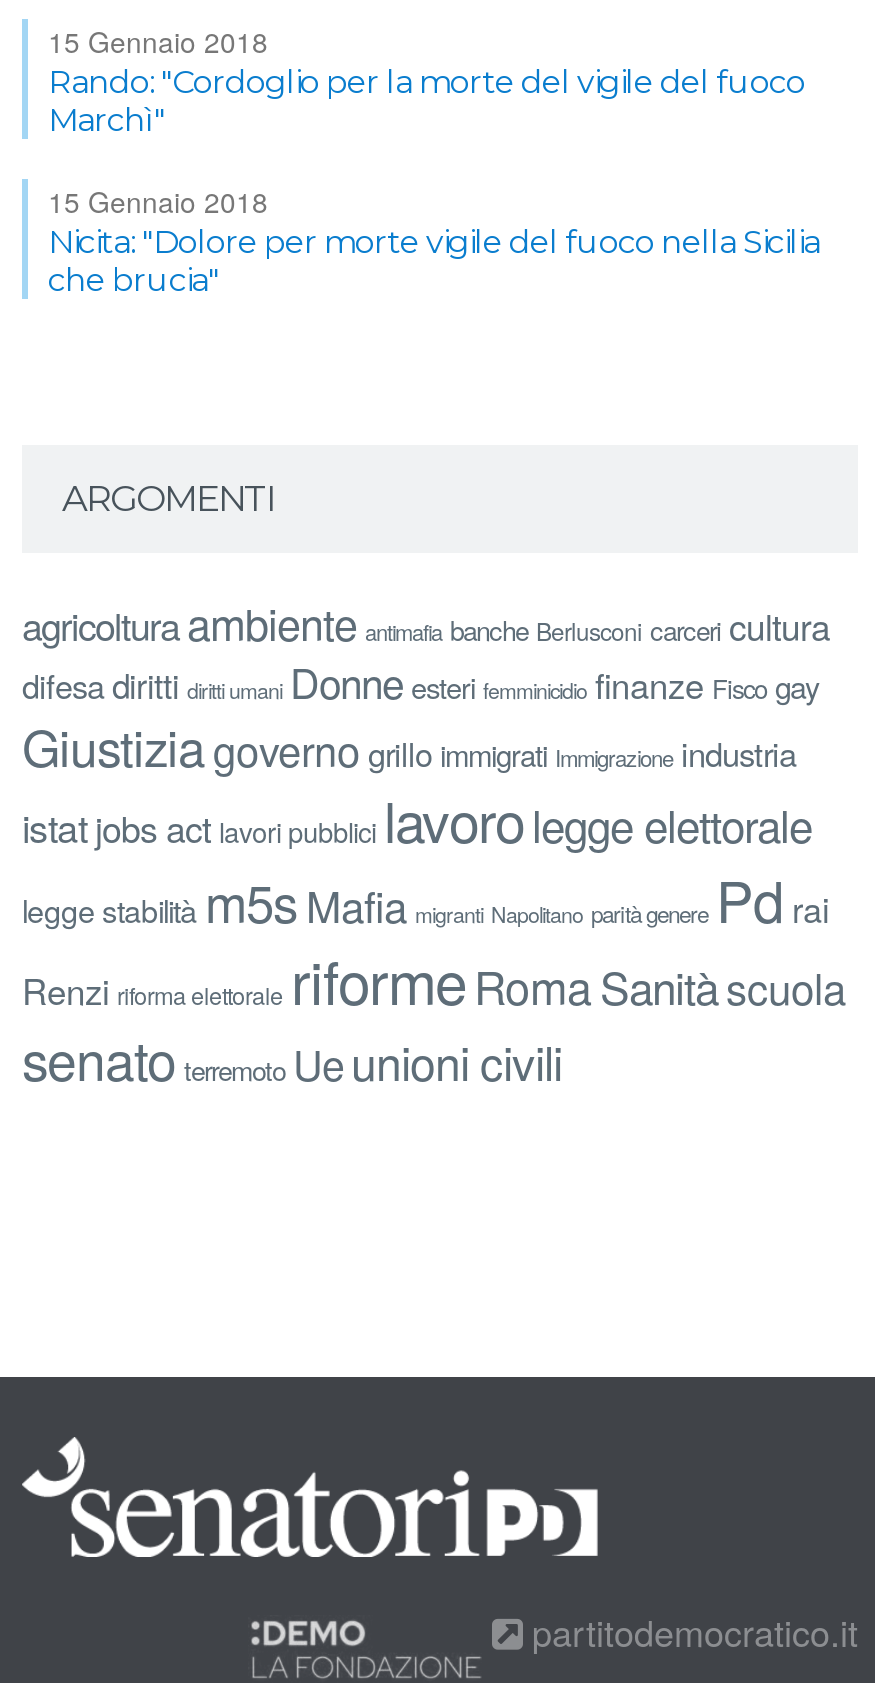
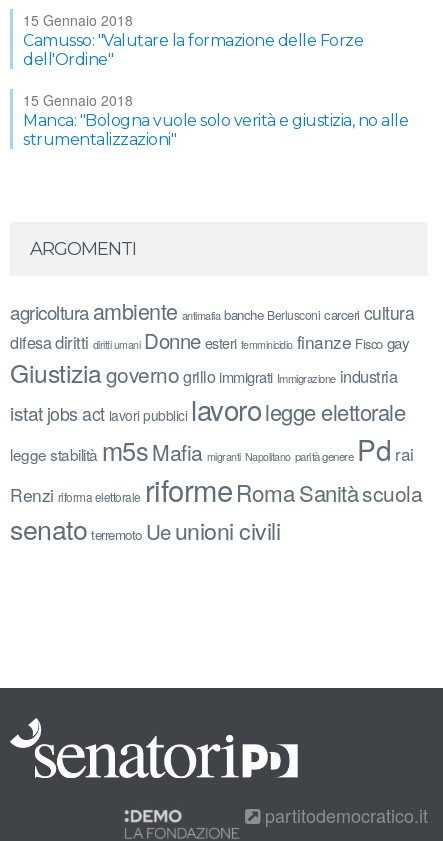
- Rando: "Cordoglio per la morte del vigile del fuoco
- Marchì"
+ Camusso: "Valutare la formazione delle Forze
+ dell'Ordine"

- Nicita: "Dolore per morte vigile del fuoco nella Sicilia
- che brucia"
+ Manca: "Bologna vuole solo verità e giustizia, no alle
+ strumentalizzazioni"
